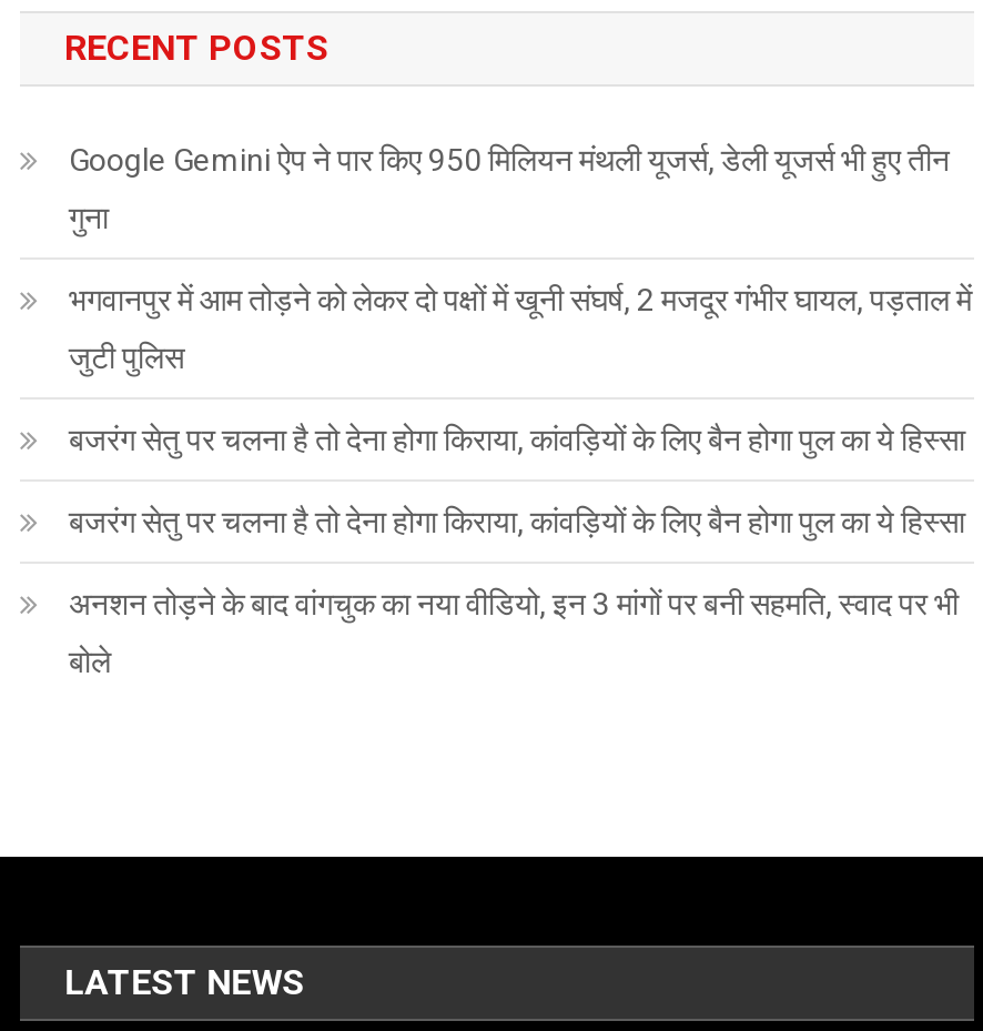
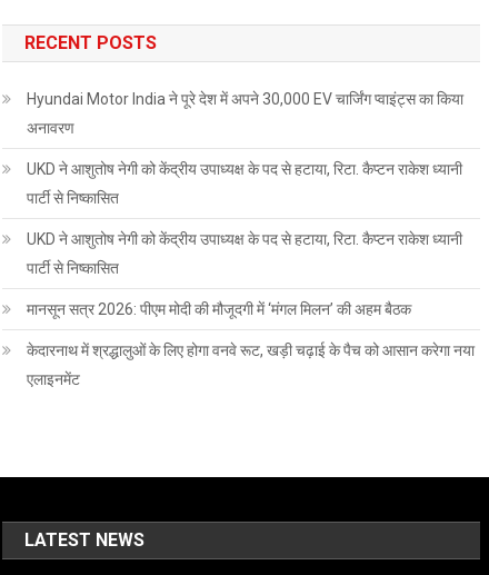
- Google Gemini ऐप ने पार किए 950 मिलियन मंथली यूजर्स, डेली यूजर्स भी हुए तीन
- गुना
- भगवानपुर में आम तोड़ने को लेकर दो पक्षों में खूनी संघर्ष, 2 मजदूर गंभीर घायल, पड़ताल में
- जुटी पुलिस
- बजरंग सेतु पर चलना है तो देना होगा किराया, कांवड़ियों के लिए बैन होगा पुल का ये हिस्सा
- बजरंग सेतु पर चलना है तो देना होगा किराया, कांवड़ियों के लिए बैन होगा पुल का ये हिस्सा
- अनशन तोड़ने के बाद वांगचुक का नया वीडियो, इन 3 मांगों पर बनी सहमति, स्वाद पर भी
- बोले
+ Hyundai Motor India ने पूरे देश में अपने 30,000 EV चार्जिंग प्वाइंट्स का किया
+ अनावरण
+ UKD ने आशुतोष नेगी को केंद्रीय उपाध्यक्ष के पद से हटाया, रिटा. कैप्टन राकेश ध्यानी
+ पार्टी से निष्कासित
+ UKD ने आशुतोष नेगी को केंद्रीय उपाध्यक्ष के पद से हटाया, रिटा. कैप्टन राकेश ध्यानी
+ पार्टी से निष्कासित
+ मानसून सत्र 2026: पीएम मोदी की मौजूदगी में ‘मंगल मिलन’ की अहम बैठक
+ केदारनाथ में श्रद्धालुओं के लिए होगा वनवे रूट, खड़ी चढ़ाई के पैच को आसान करेगा नया
+ एलाइनमेंट
